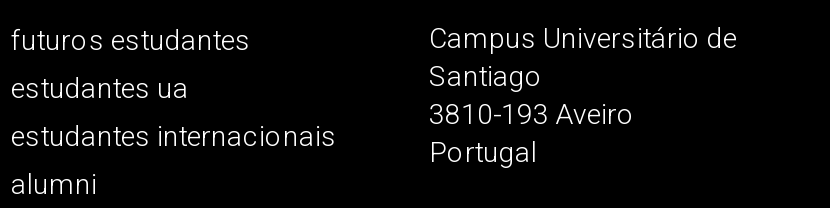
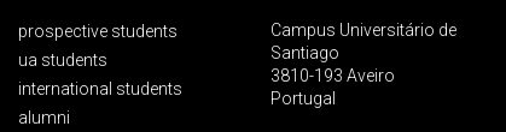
- futuros estudantes
+ prospective students

- estudantes ua
+ ua students

- estudantes internacionais
+ international students
